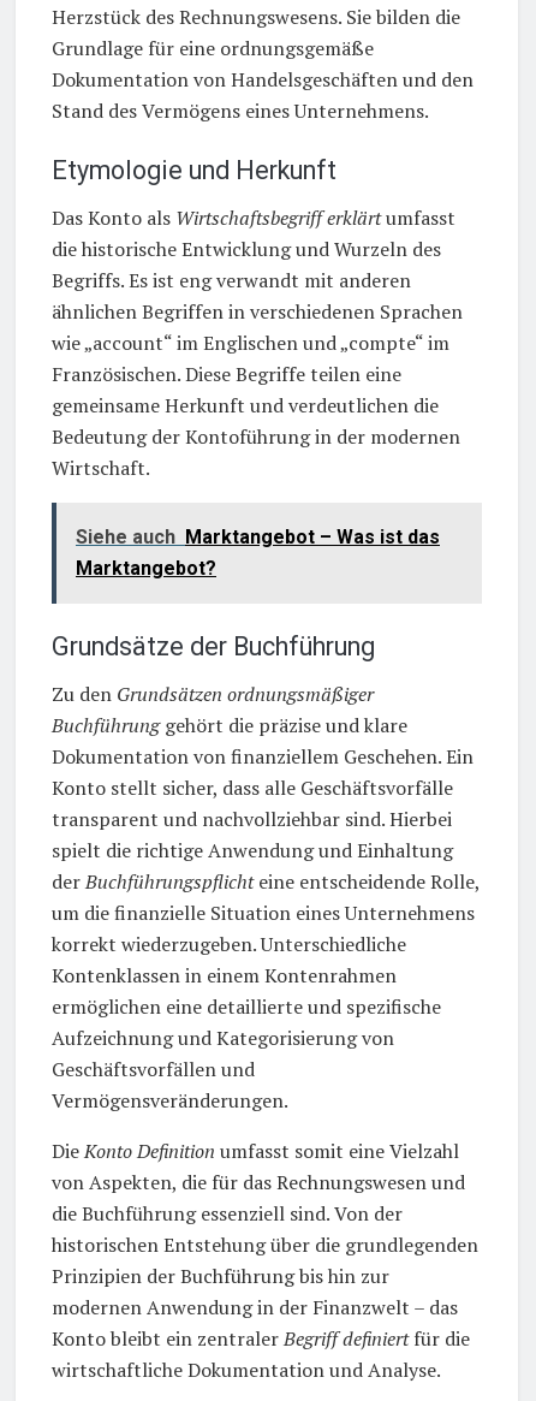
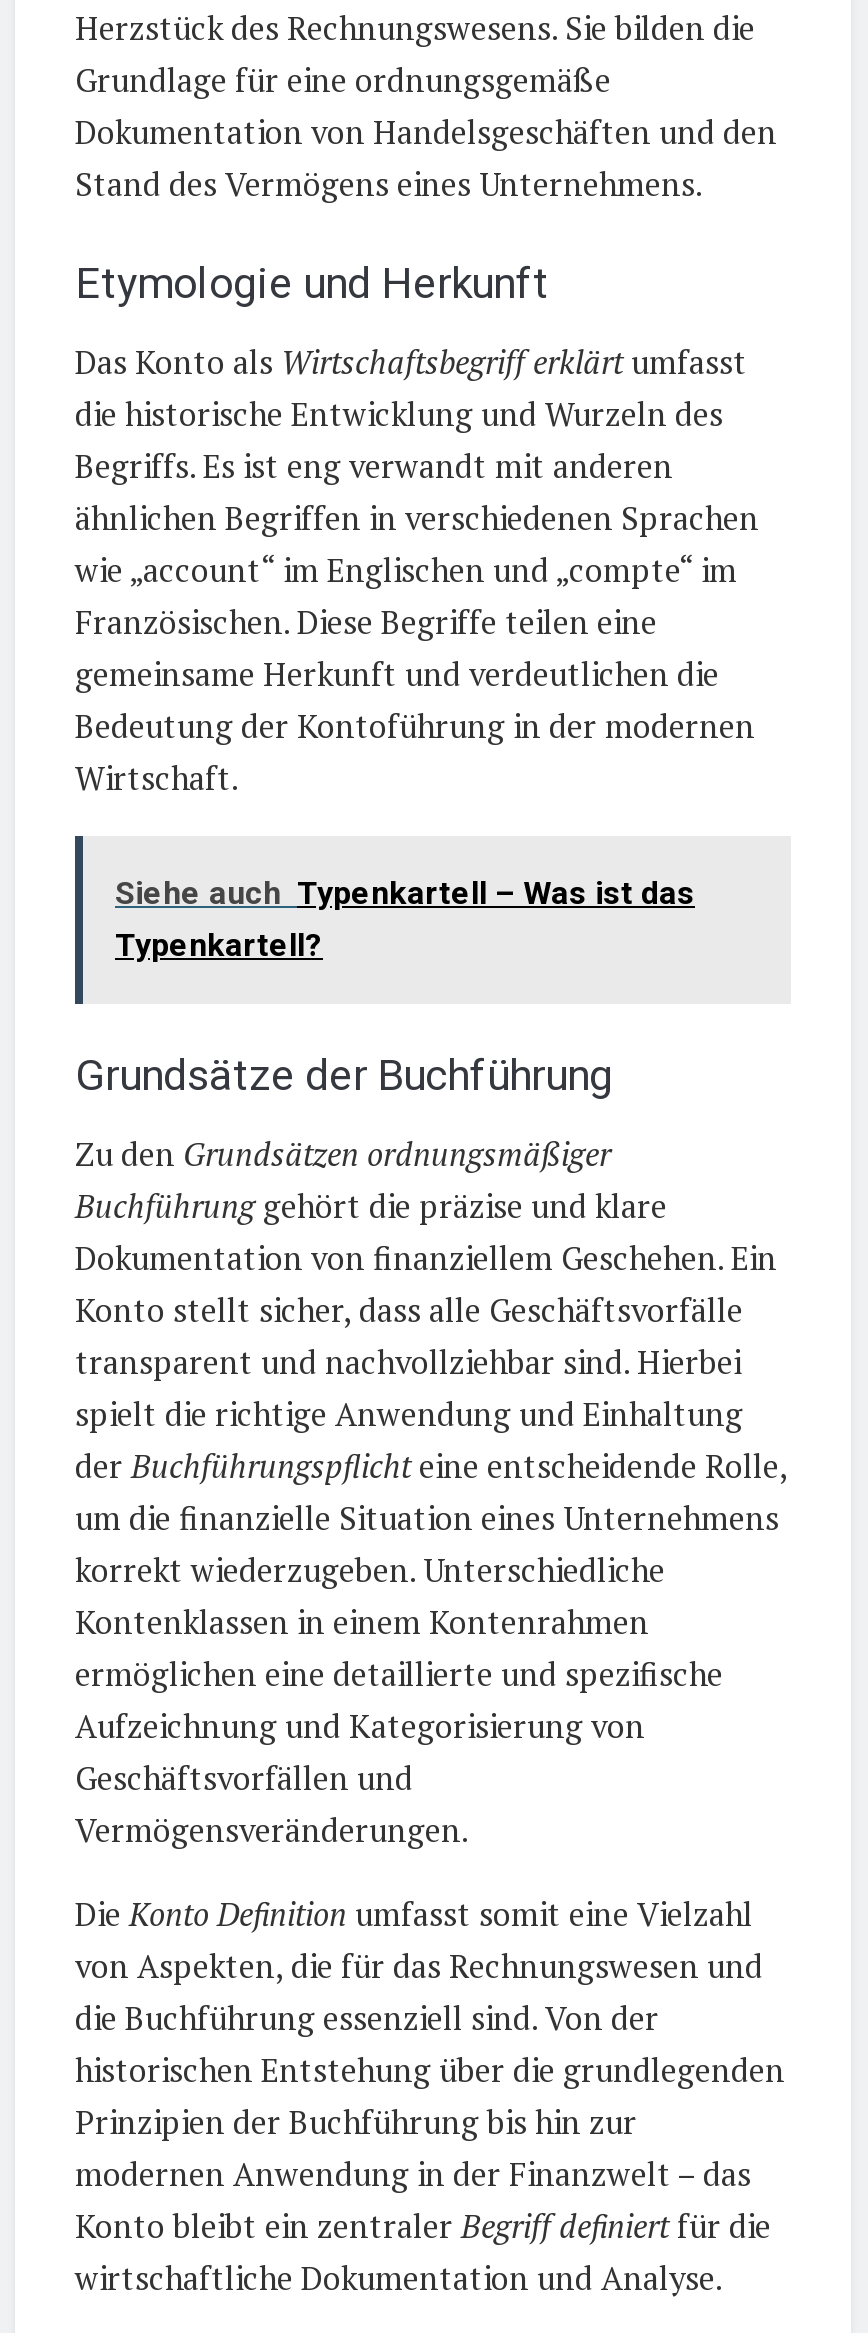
- Siehe auch Marktangebot – Was ist das
- Marktangebot?
+ Siehe auch Typenkartell – Was ist das
+ Typenkartell?
